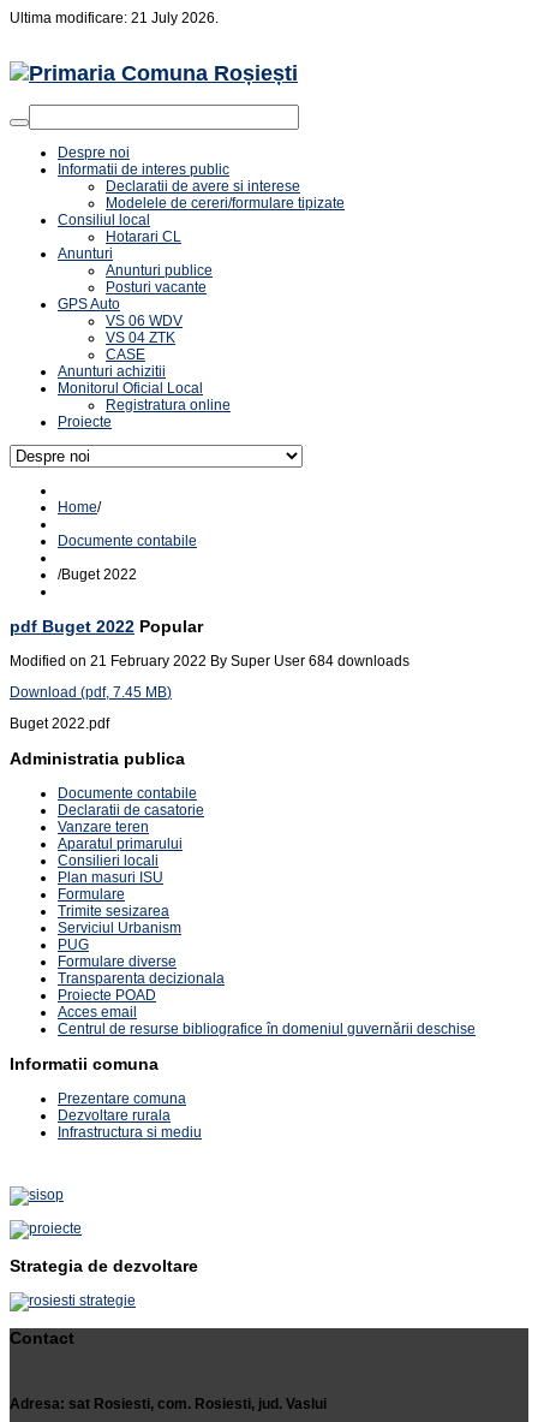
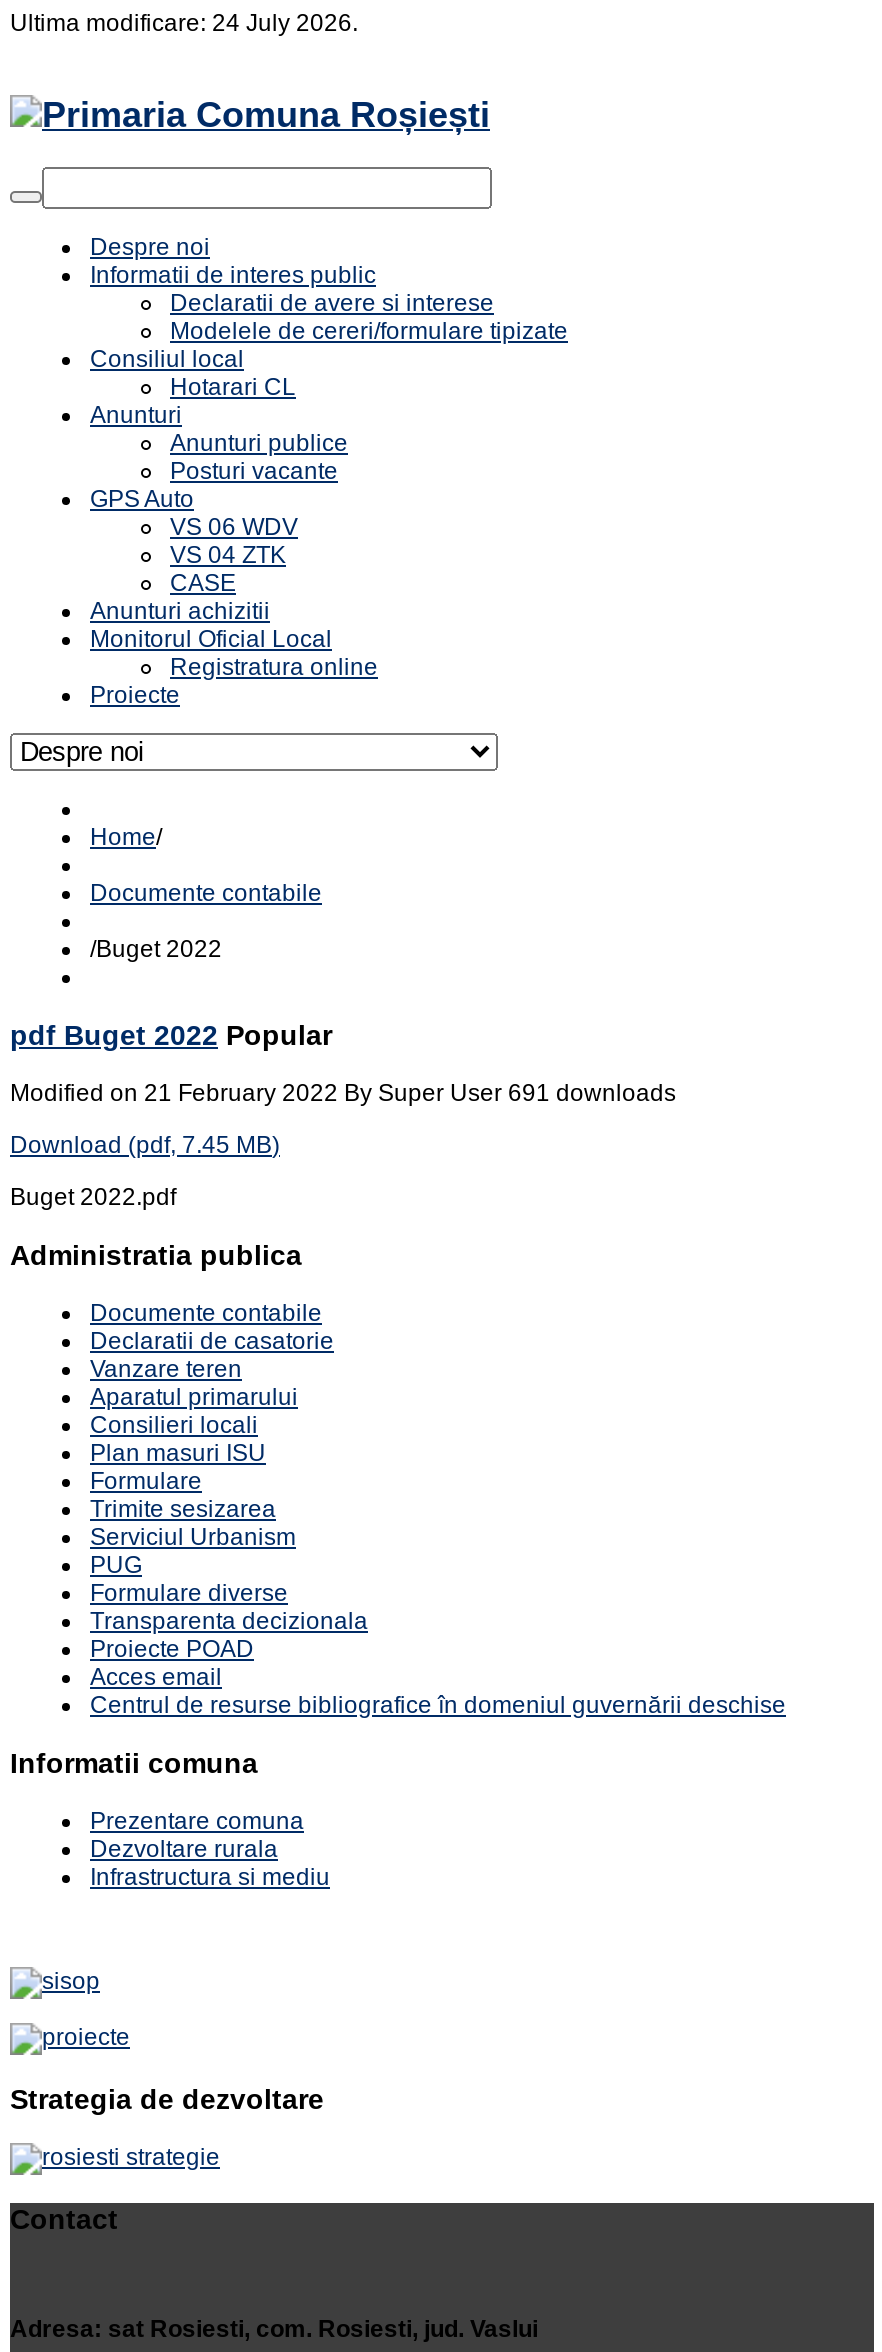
- Ultima modificare: 21 July 2026.
+ Ultima modificare: 24 July 2026.

- Modified on 21 February 2022 By Super User 684 downloads
+ Modified on 21 February 2022 By Super User 691 downloads
